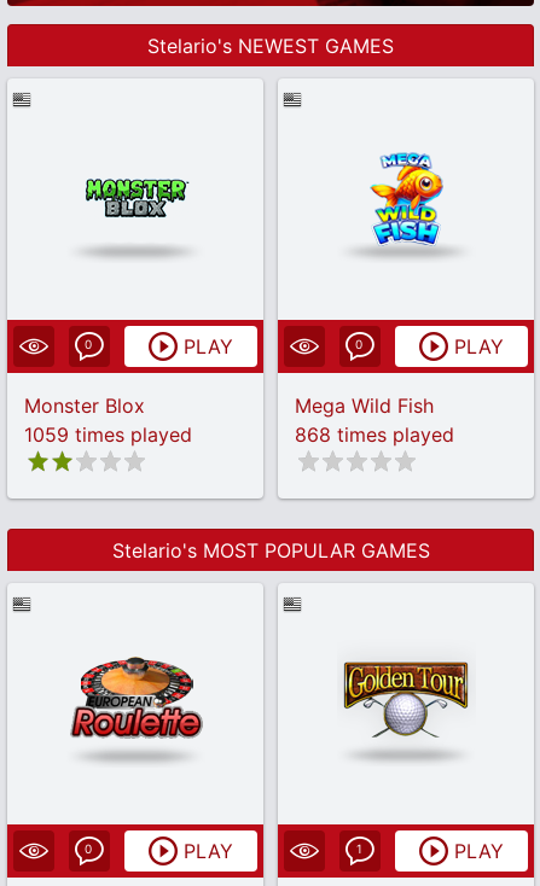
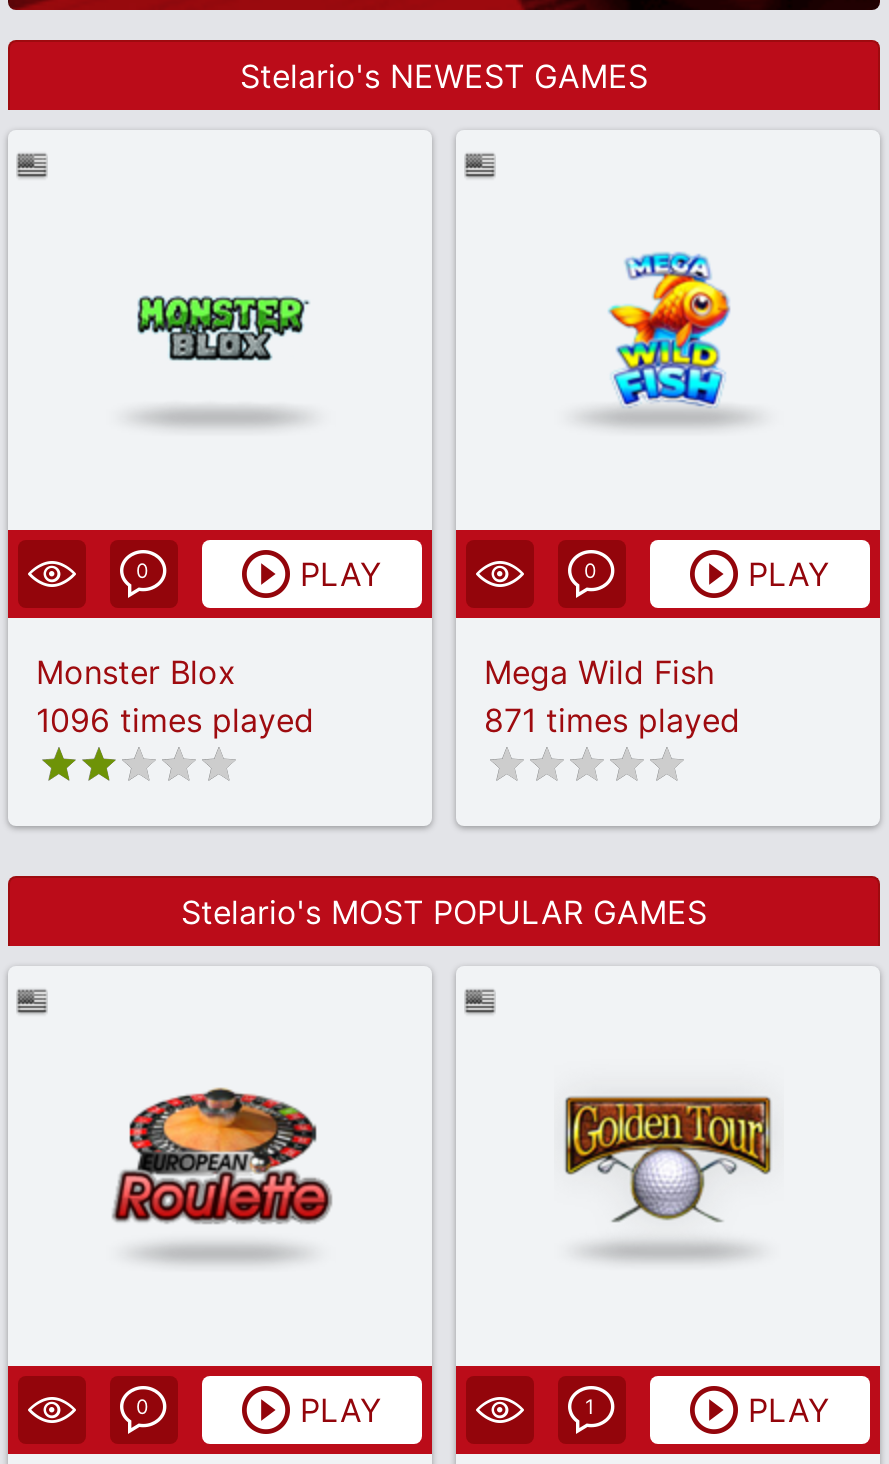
- 1059 times played
+ 1096 times played

- 868 times played
+ 871 times played
